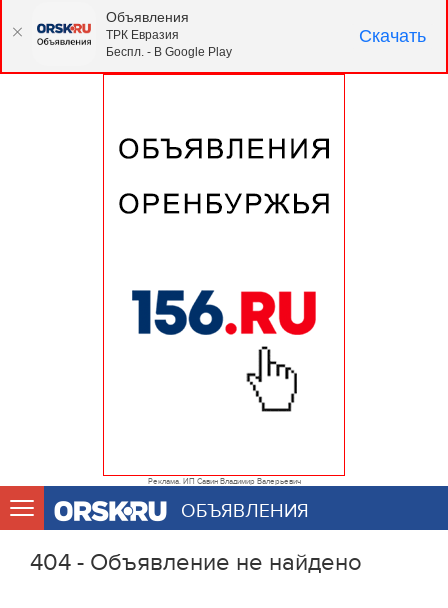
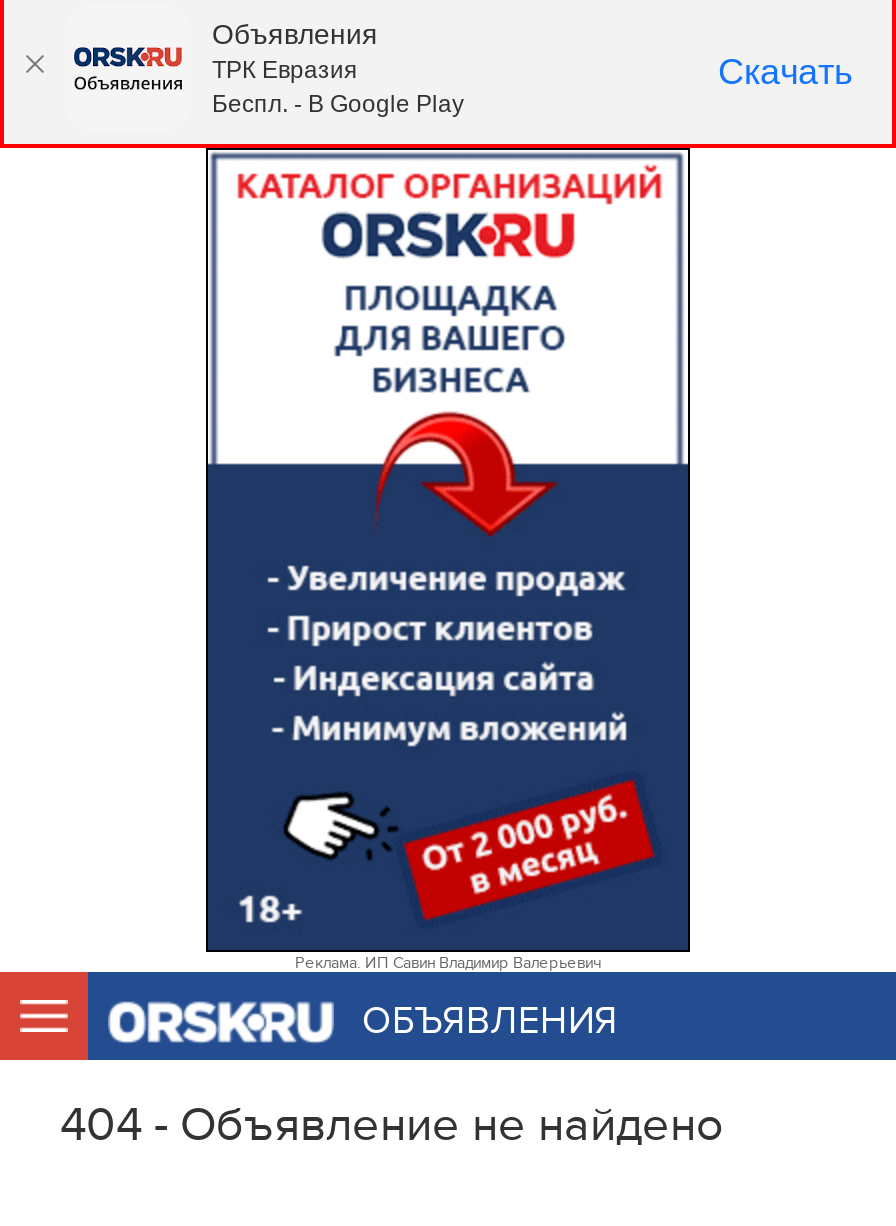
- [image]
+ [image]
